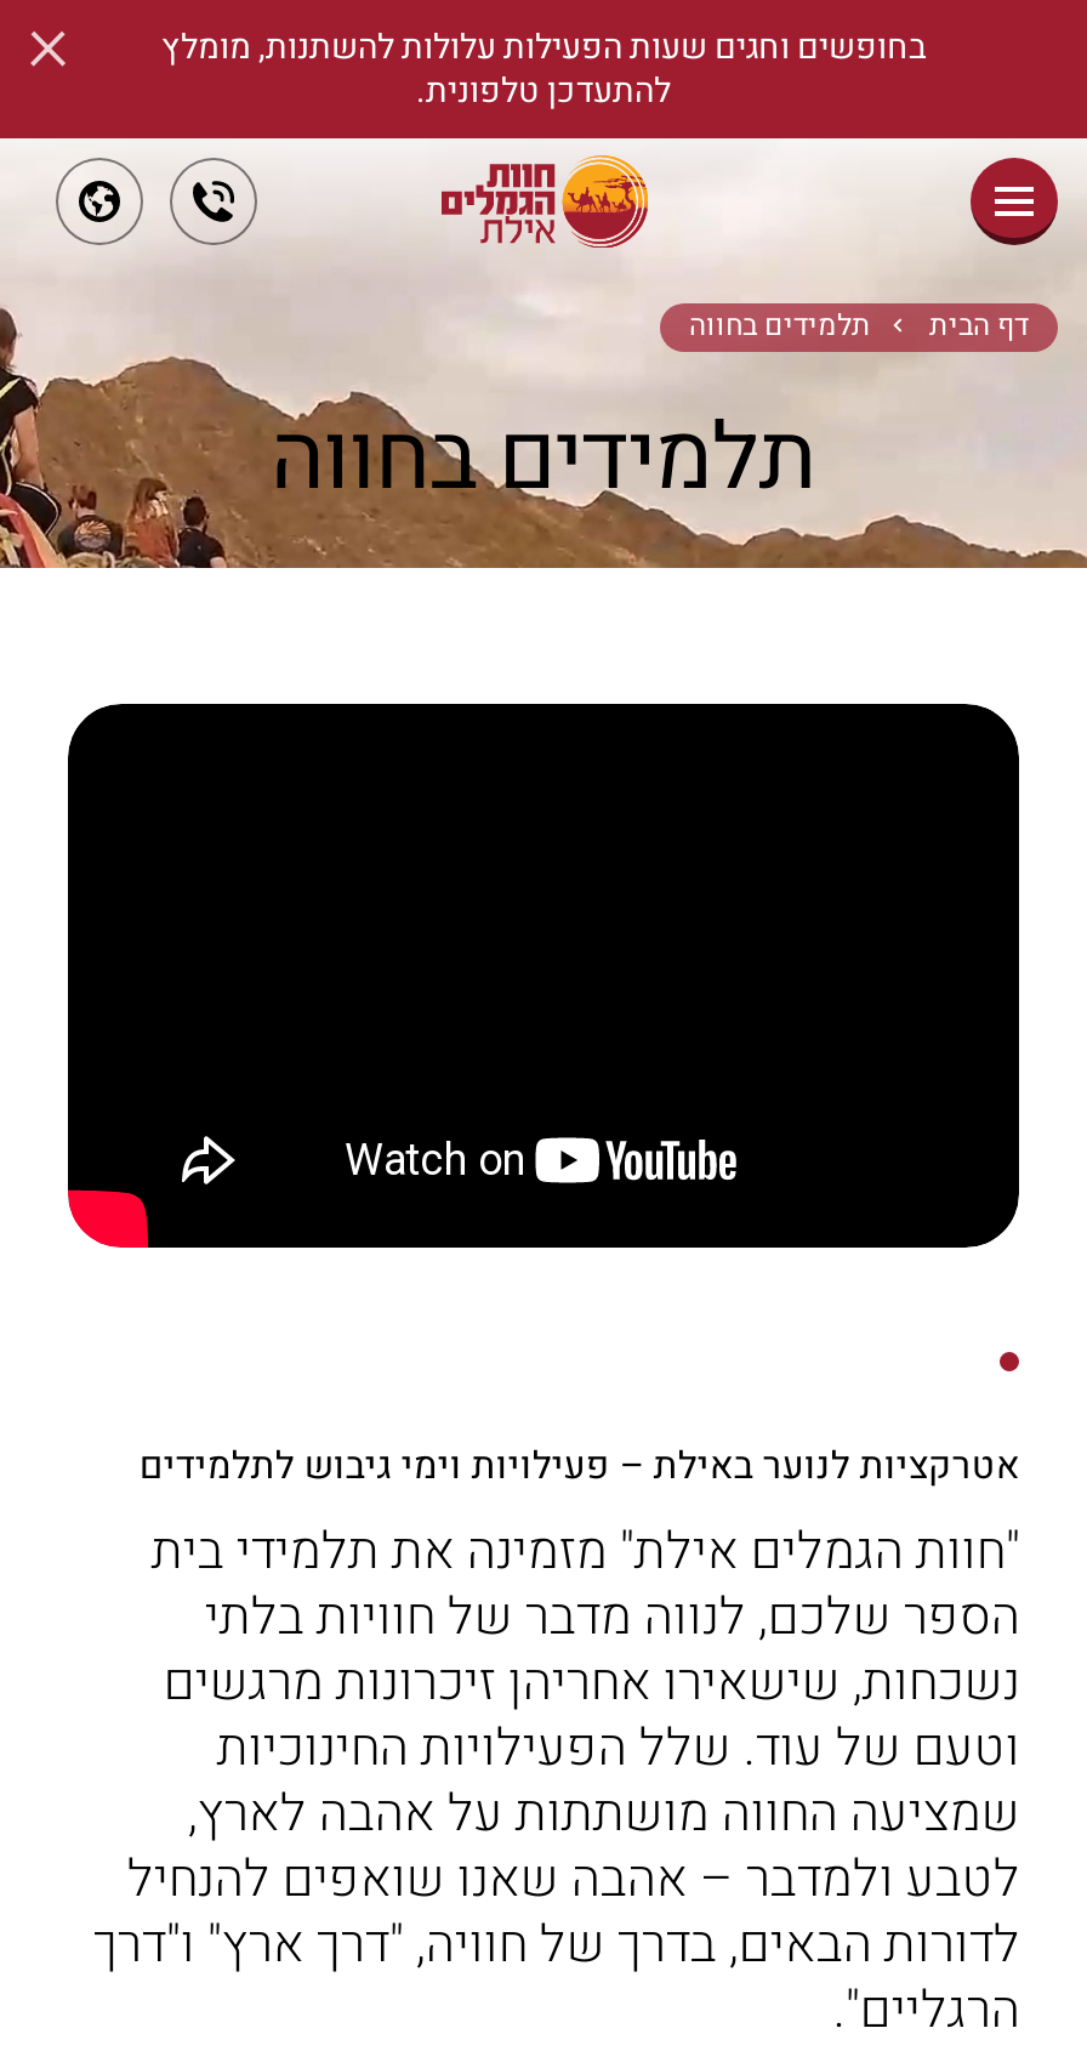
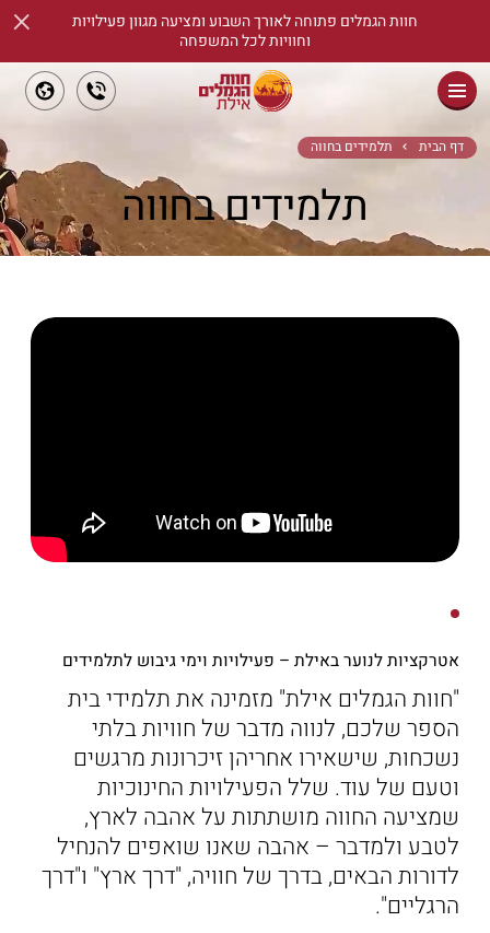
- בחופשים וחגים שעות הפעילות עלולות להשתנות, מומלץ
- להתעדכן טלפונית.
+ חוות הגמלים פתוחה לאורך השבוע ומציעה מגוון פעילויות
+ וחוויות לכל המשפחה
